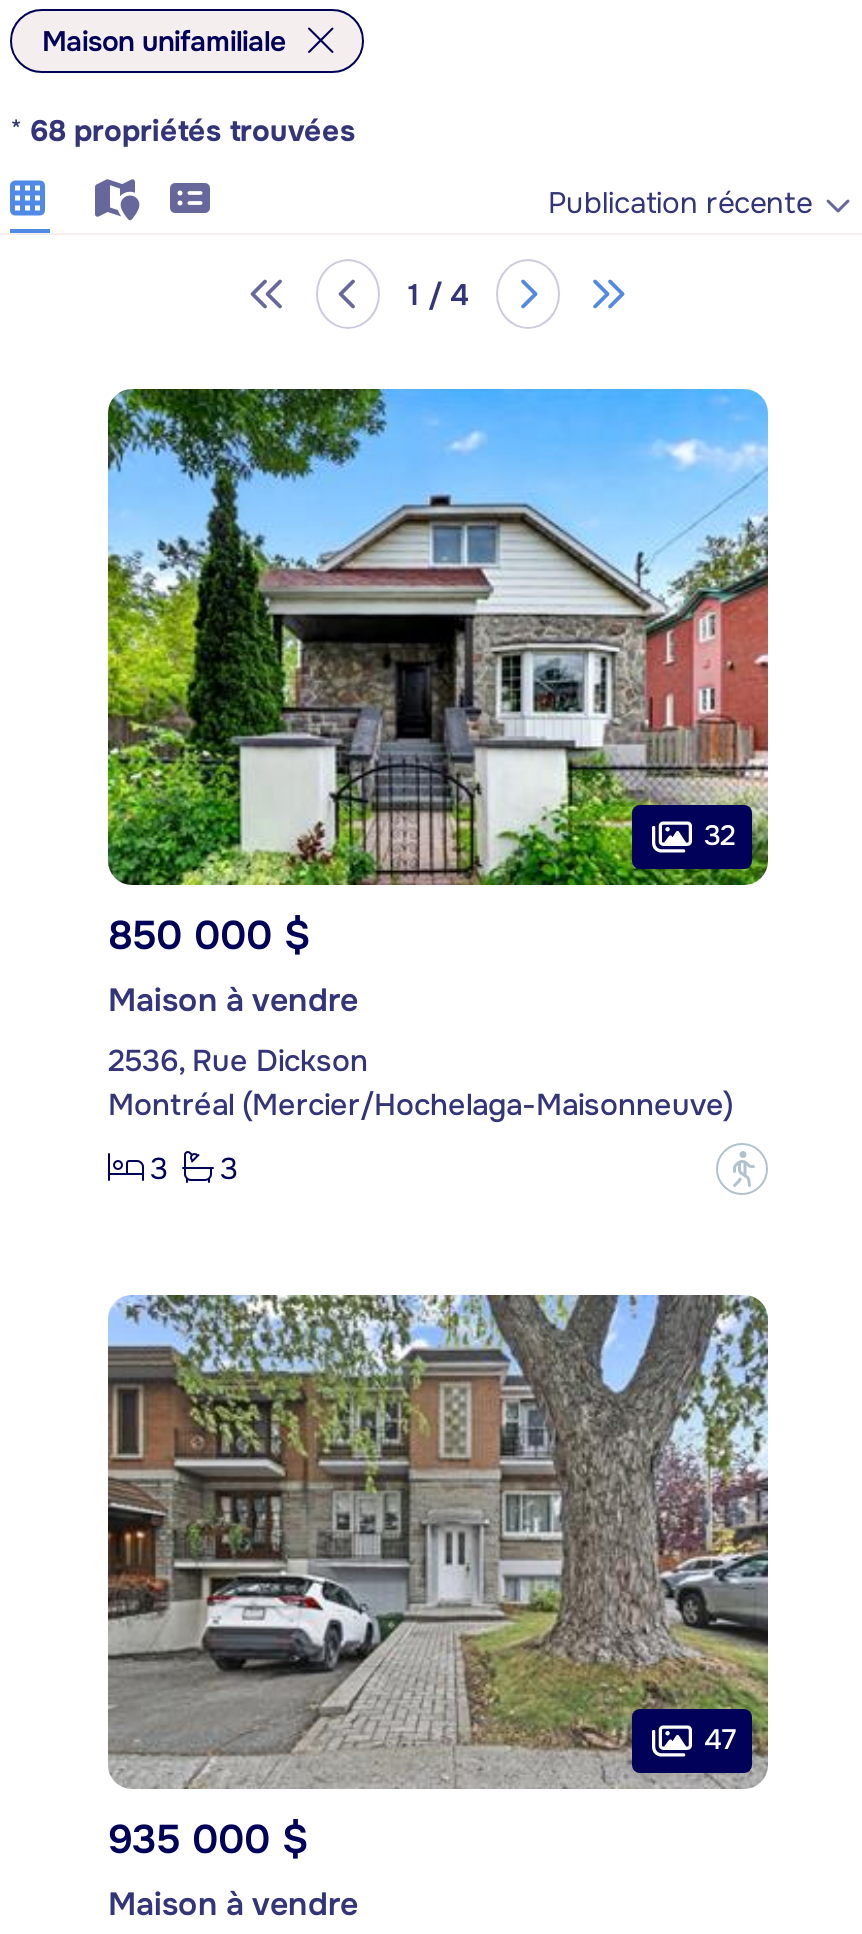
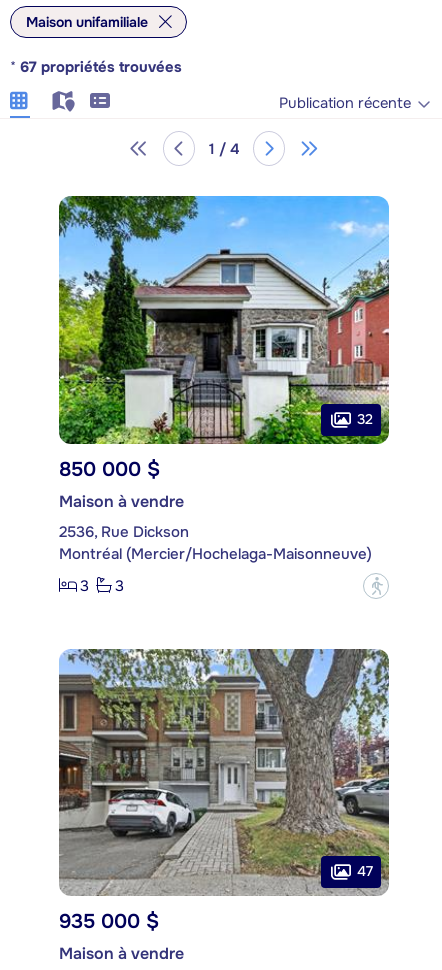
- * 68 propriétés trouvées
+ * 67 propriétés trouvées
